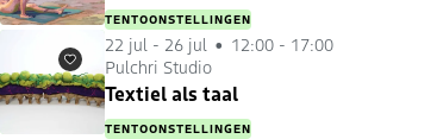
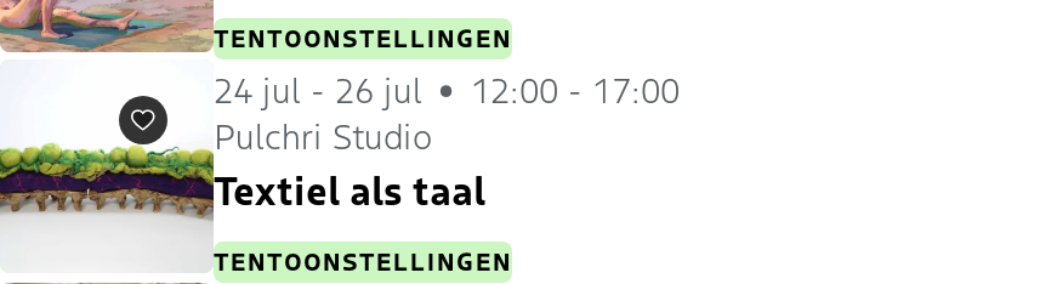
- 22 jul - 26 jul 12:00 - 17:00
+ 24 jul - 26 jul 12:00 - 17:00
